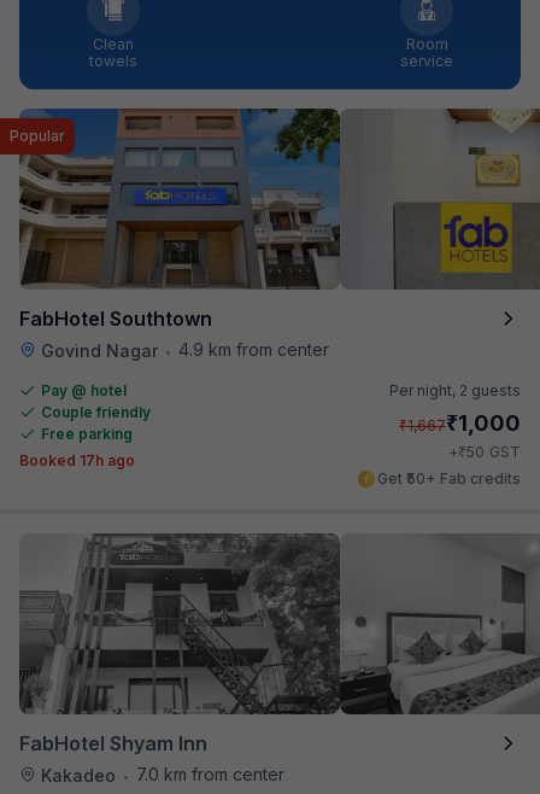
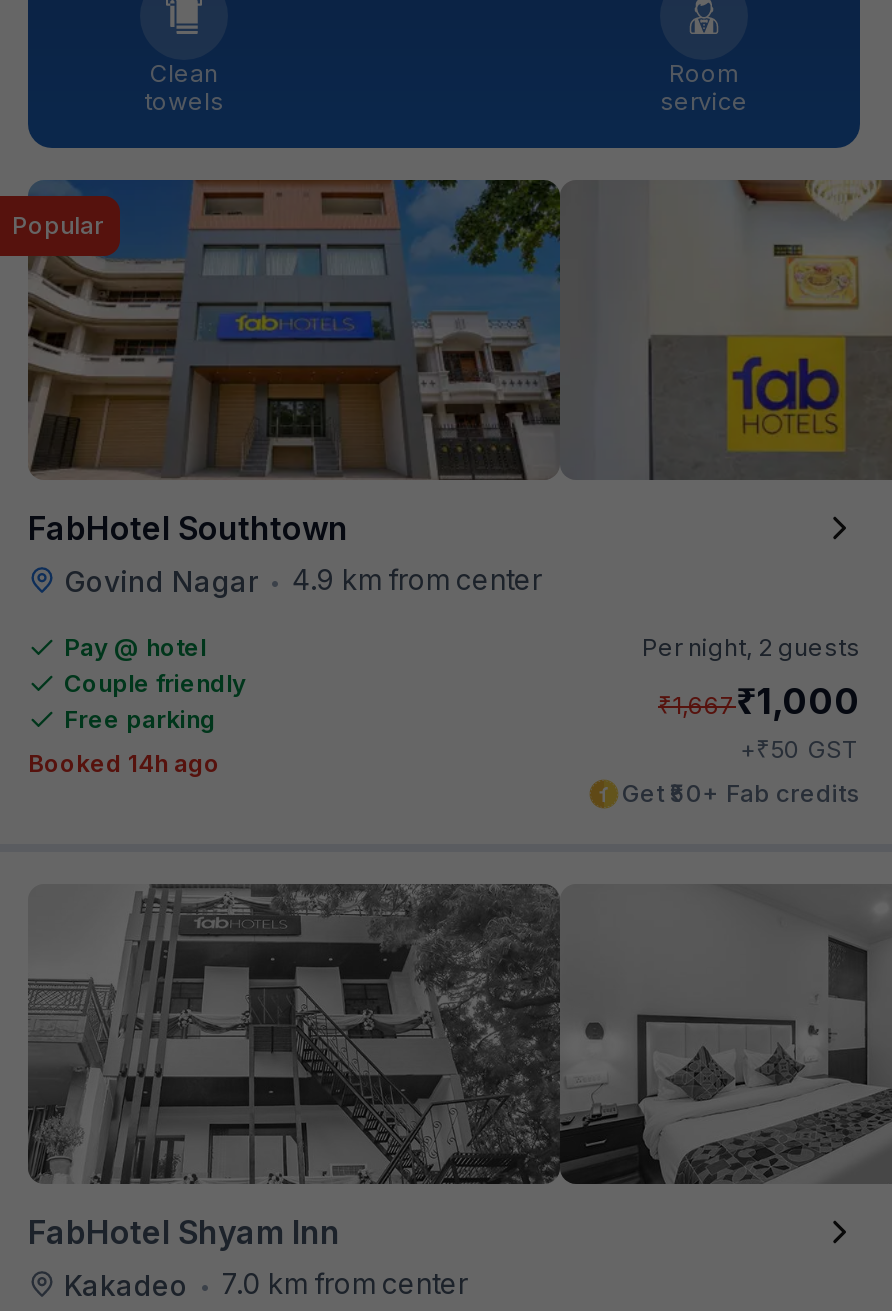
- Booked 17h ago
+ Booked 14h ago
